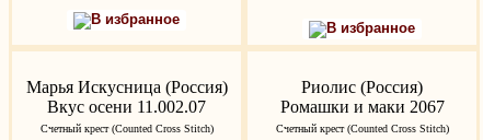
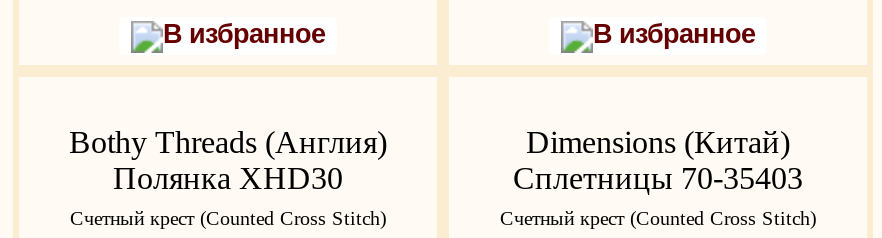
- Марья Искусница (Россия)
- Вкус осени 11.002.07
+ Bothy Threads (Англия)
+ Полянка XHD30

- Риолис (Россия)
- Ромашки и маки 2067
+ Dimensions (Китай)
+ Сплетницы 70-35403
